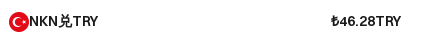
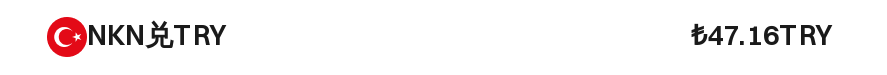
- ₺46.28TRY
+ ₺47.16TRY
